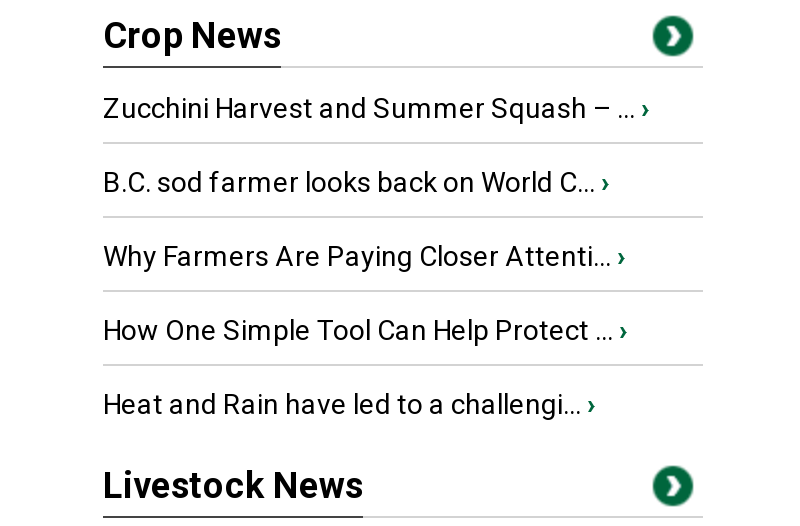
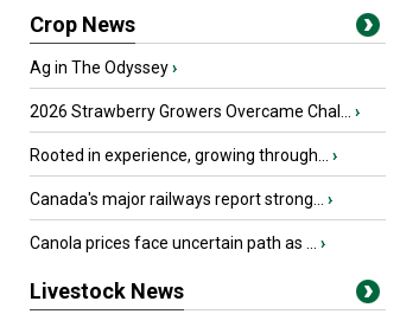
- Zucchini Harvest and Summer Squash – ... ›
+ Ag in The Odyssey ›

- B.C. sod farmer looks back on World C... ›
+ 2026 Strawberry Growers Overcame Chal... ›

- Why Farmers Are Paying Closer Attenti... ›
+ Rooted in experience, growing through... ›

- How One Simple Tool Can Help Protect ... ›
+ Canada's major railways report strong... ›

- Heat and Rain have led to a challengi... ›
+ Canola prices face uncertain path as ... ›
